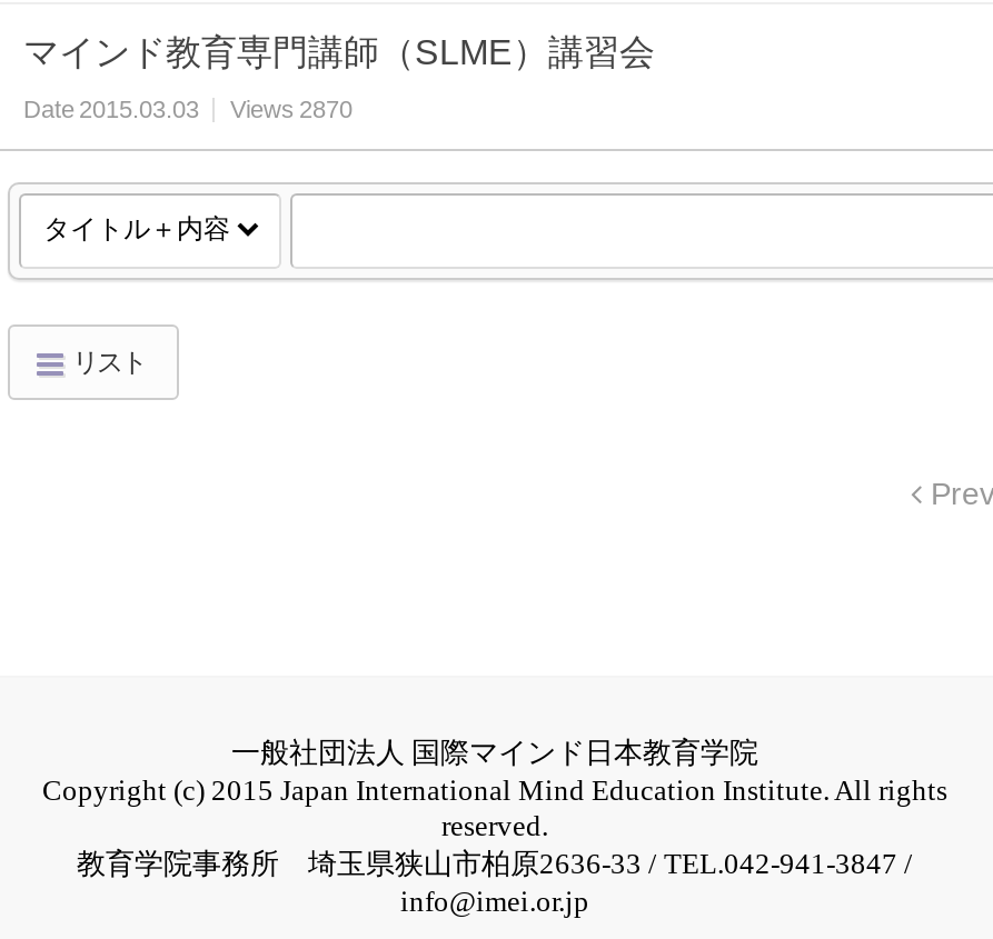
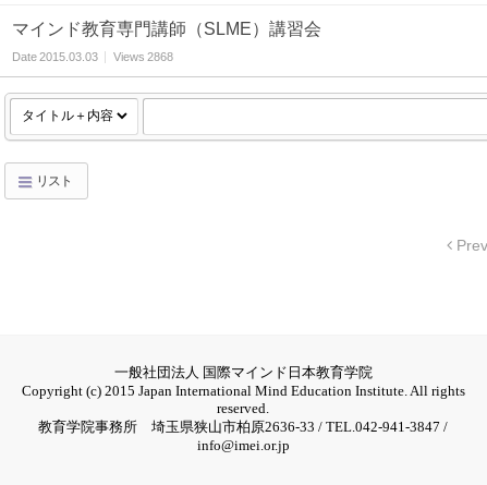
- Date 2015.03.03 Views 2870
+ Date 2015.03.03 Views 2868
